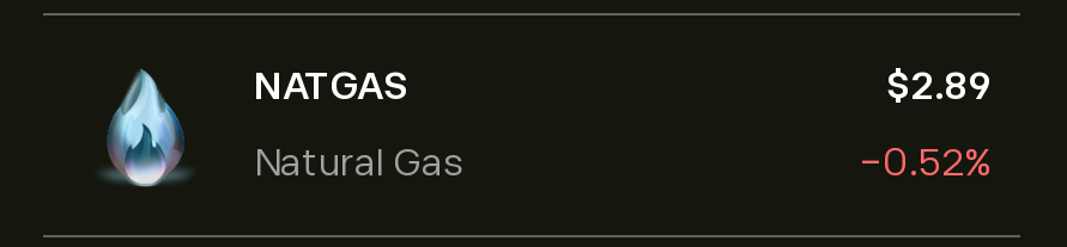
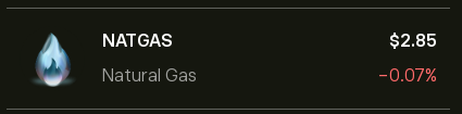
- $2.89
+ $2.85

- -0.52%
+ -0.07%
